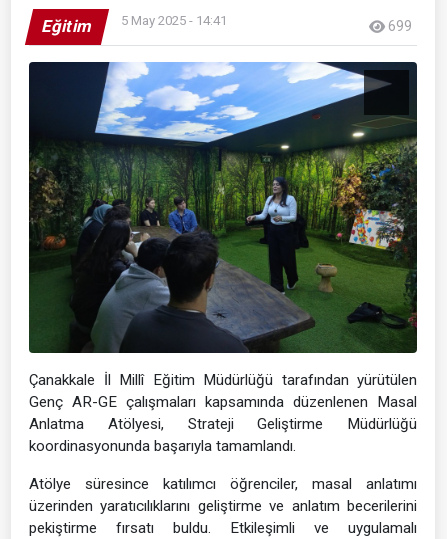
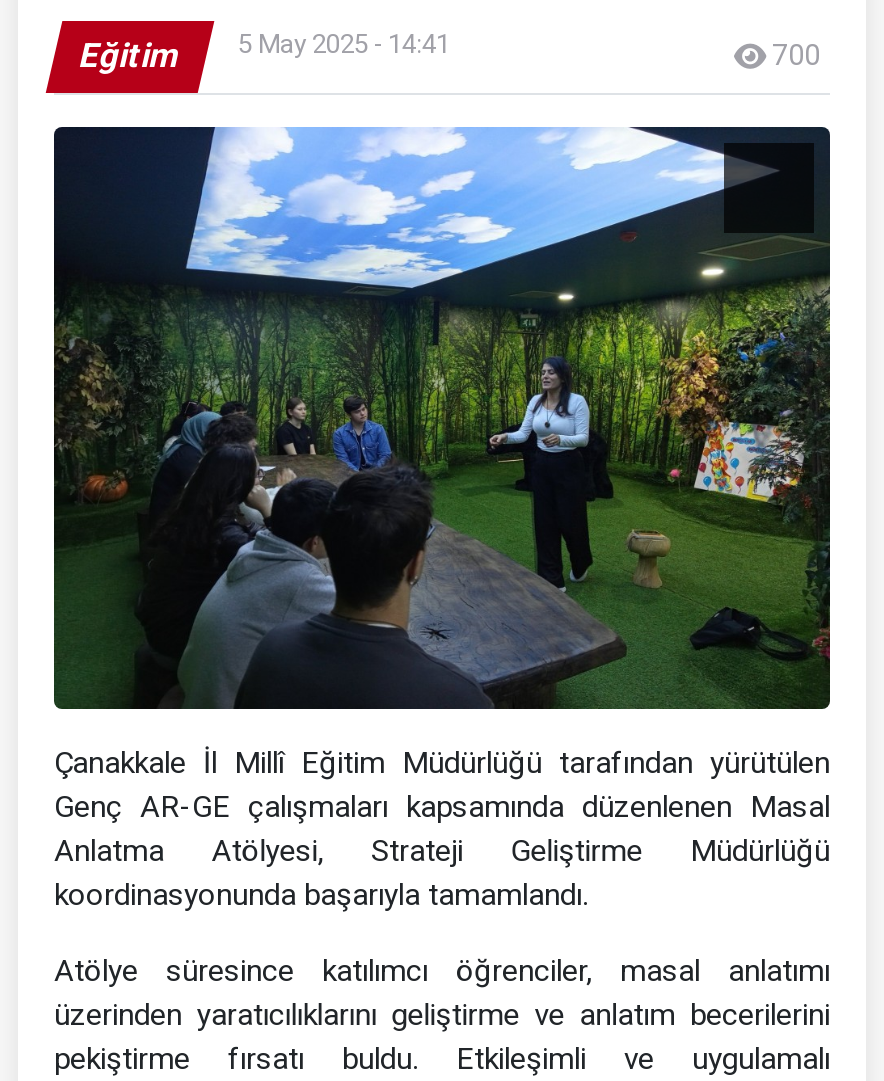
- 699
+ 700
